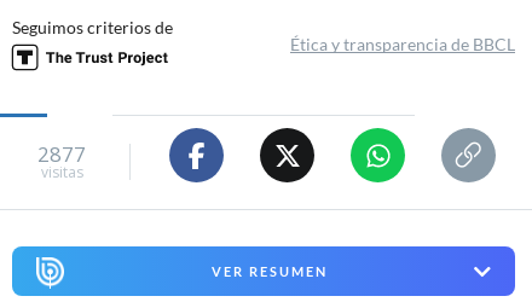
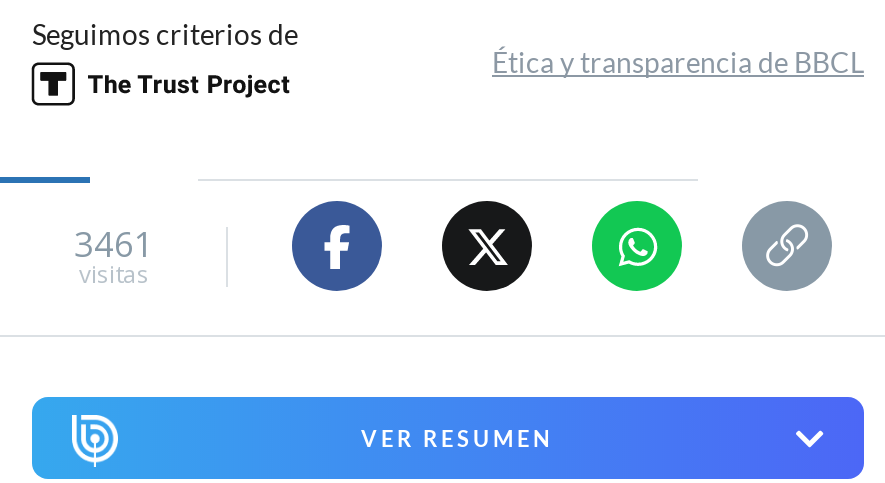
- 2877
+ 3461
